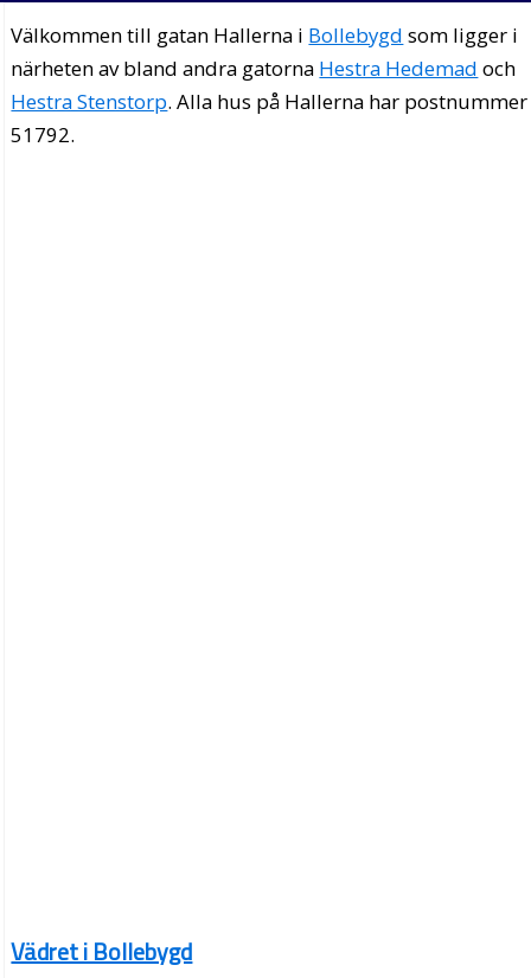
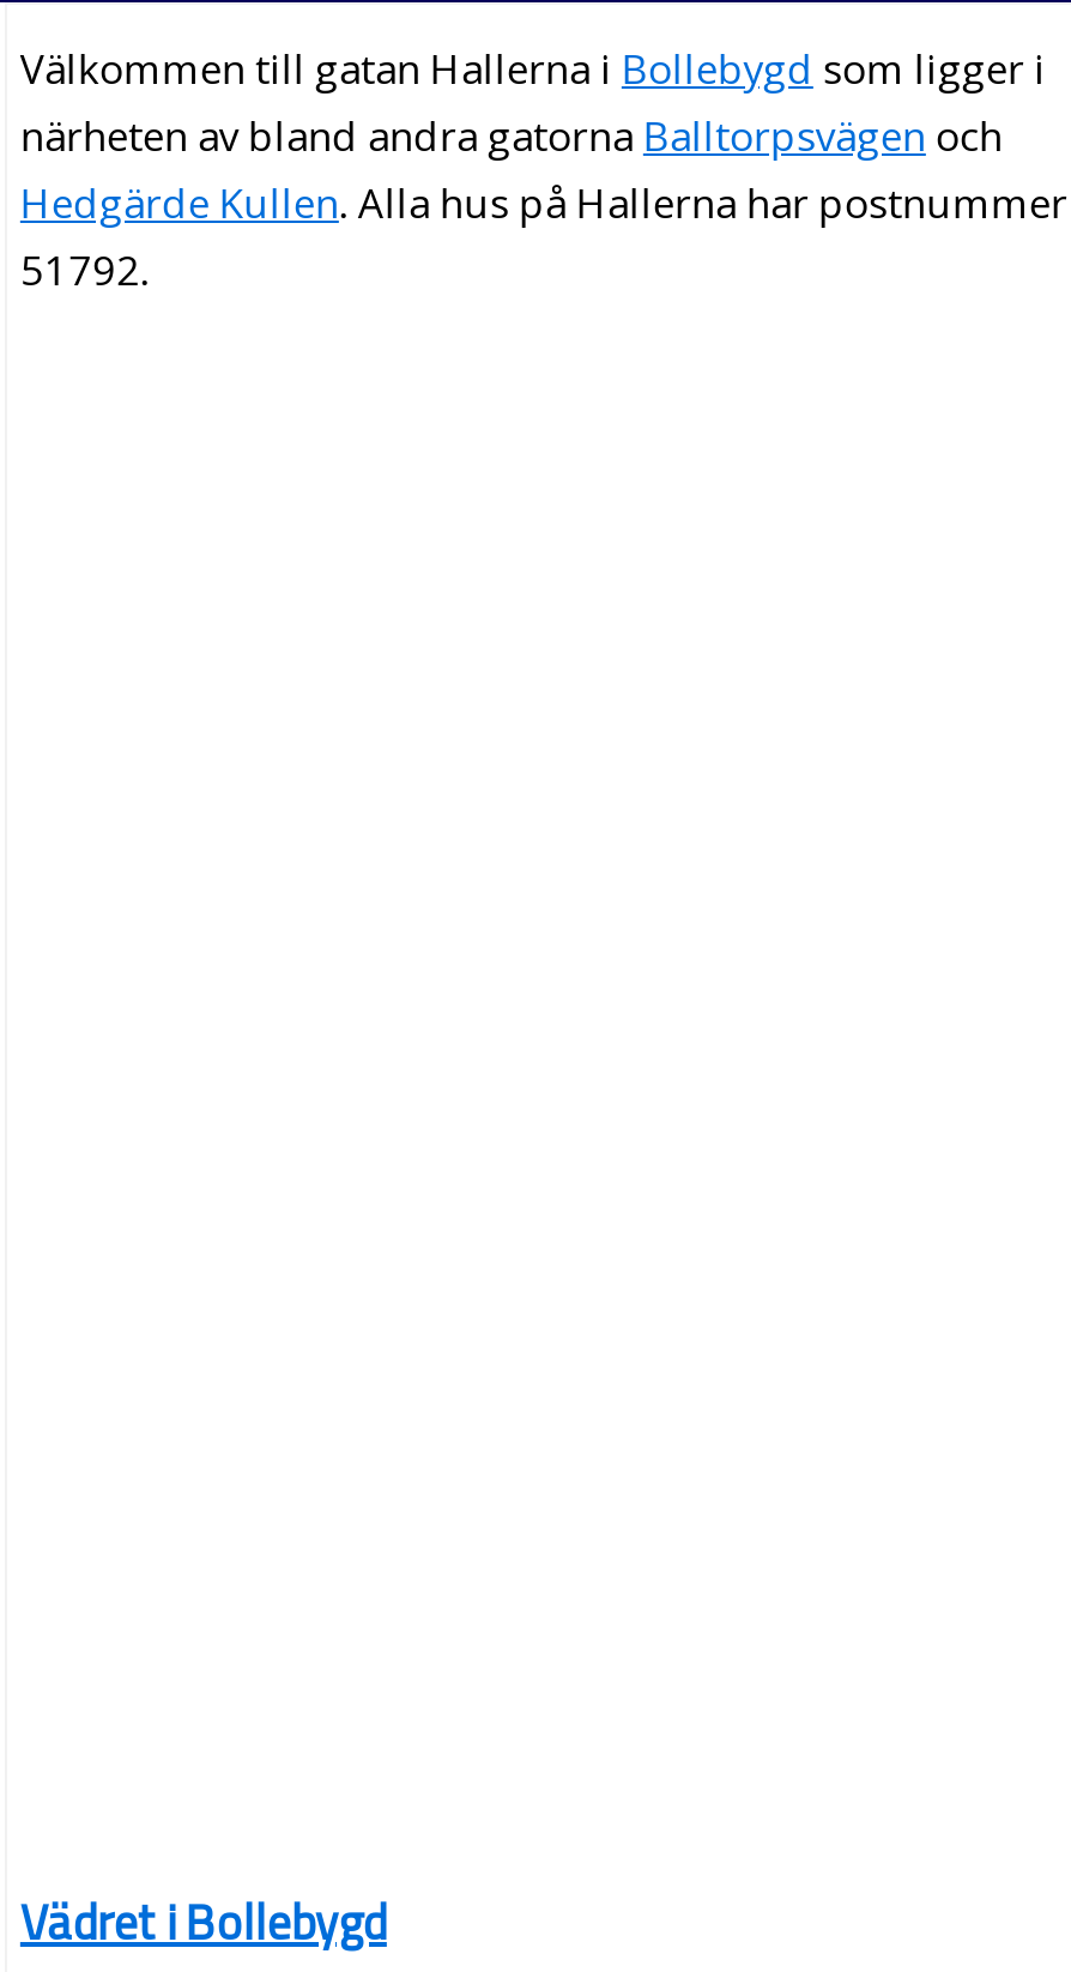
- närheten av bland andra gatorna Hestra Hedemad och
- Hestra Stenstorp. Alla hus på Hallerna har postnummer
+ närheten av bland andra gatorna Balltorpsvägen och
+ Hedgärde Kullen. Alla hus på Hallerna har postnummer
